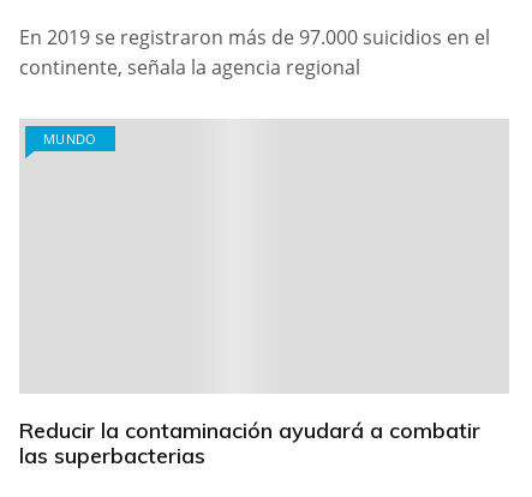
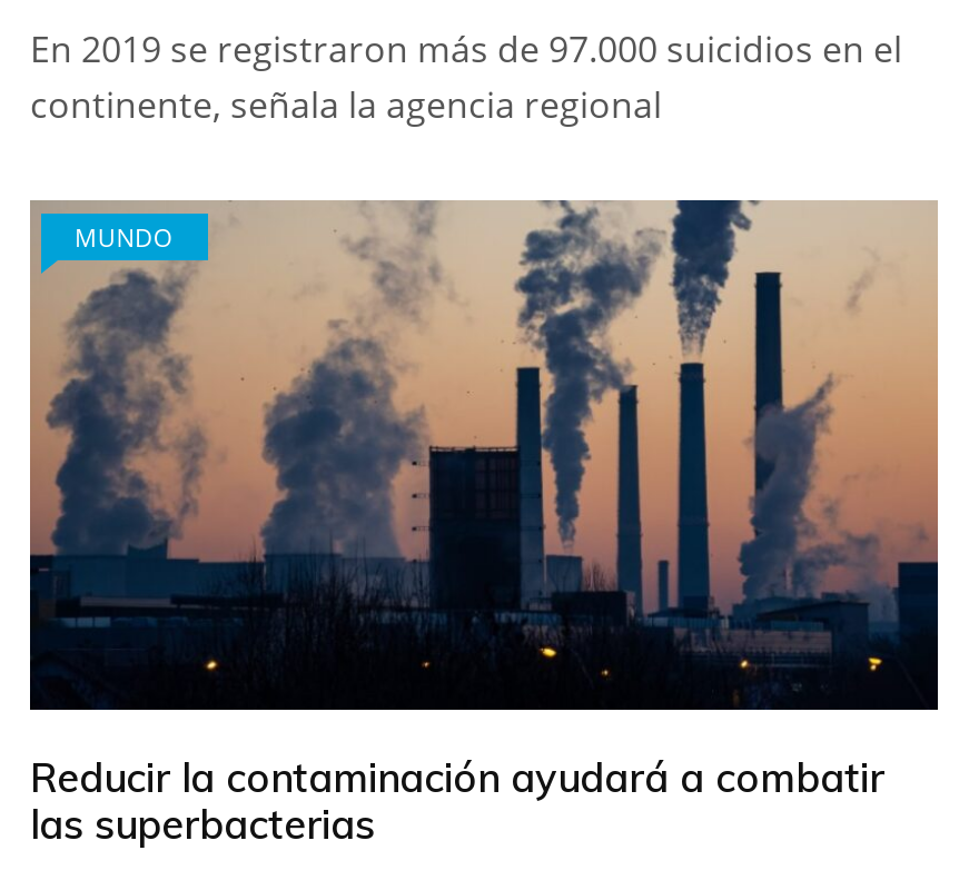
+ [image]
